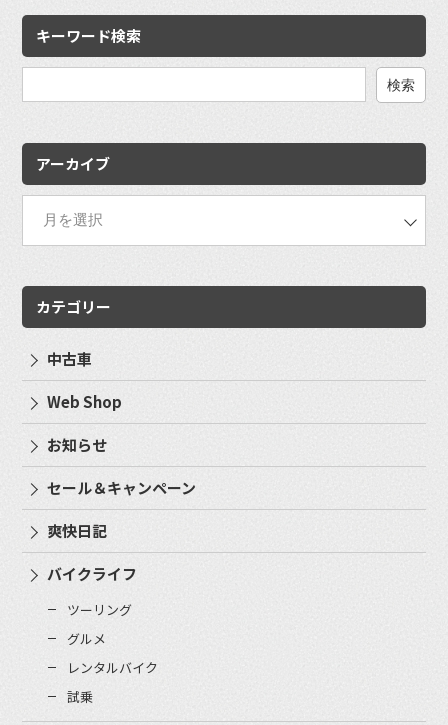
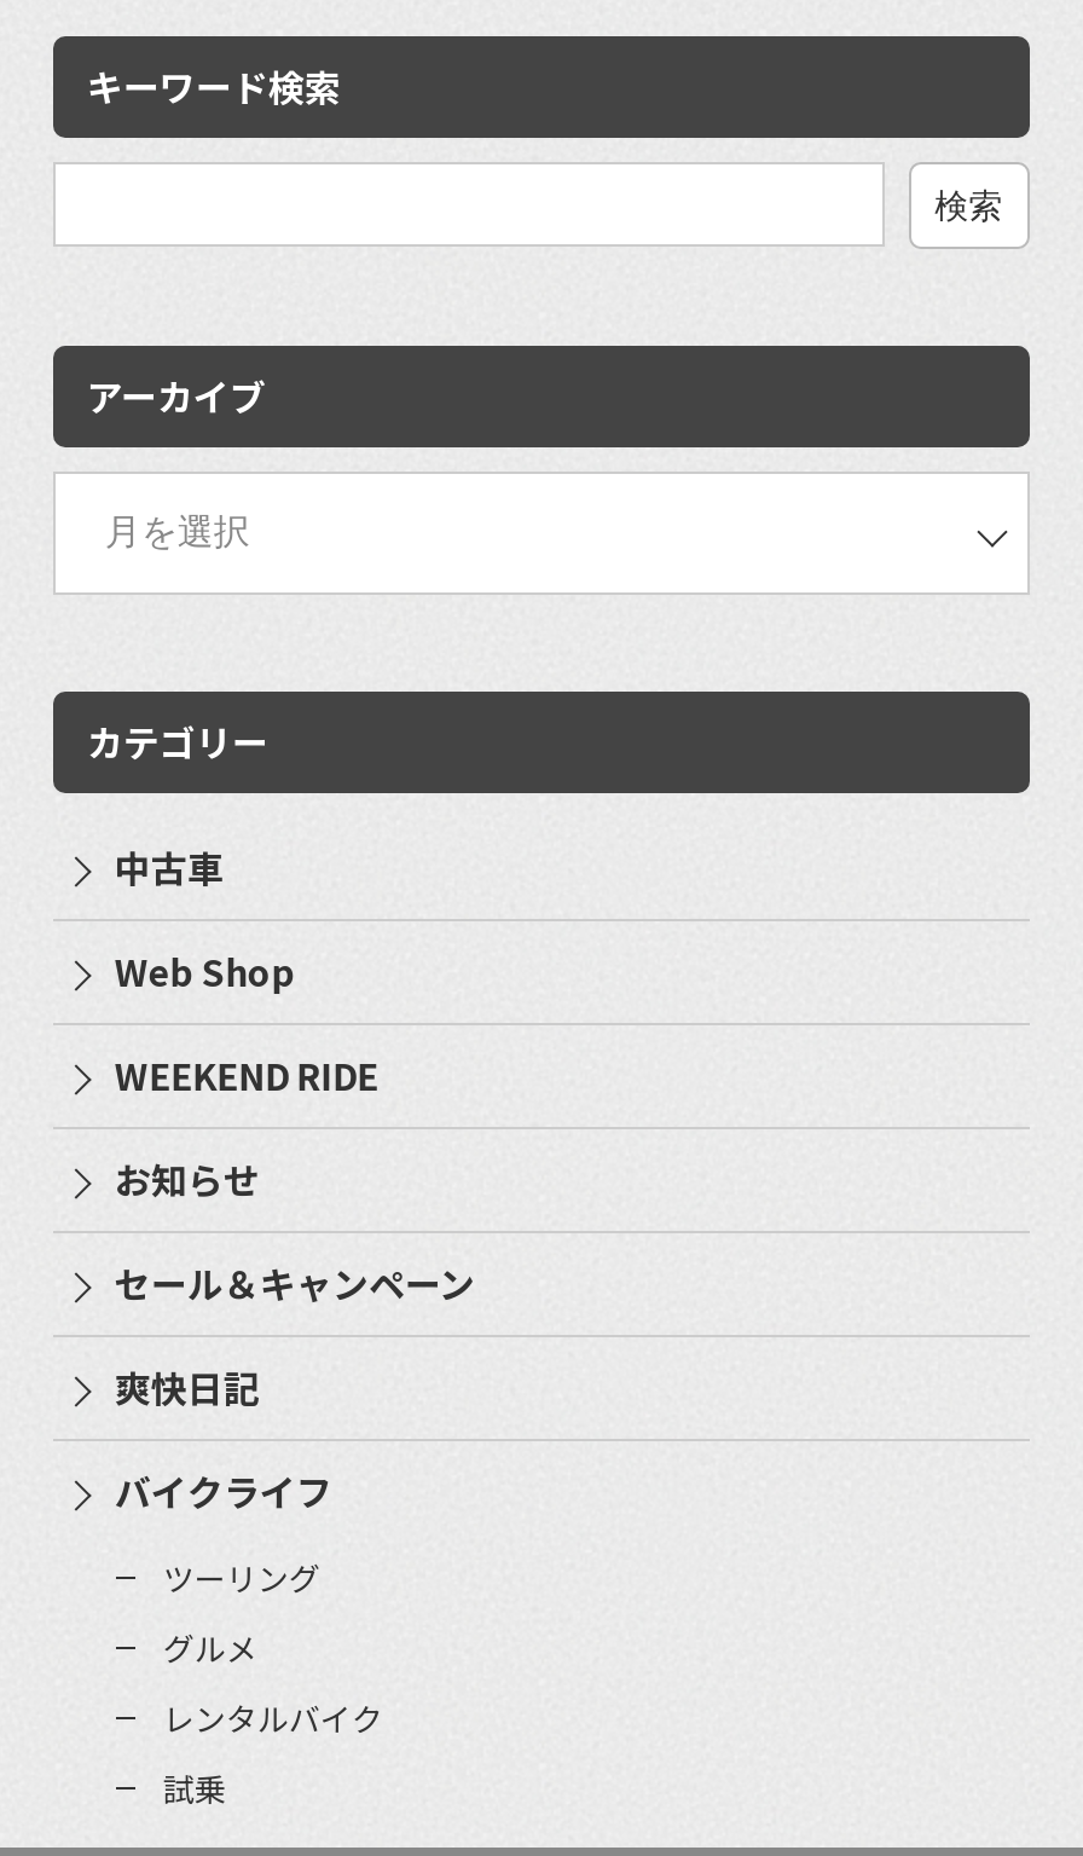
+ WEEKEND RIDE
